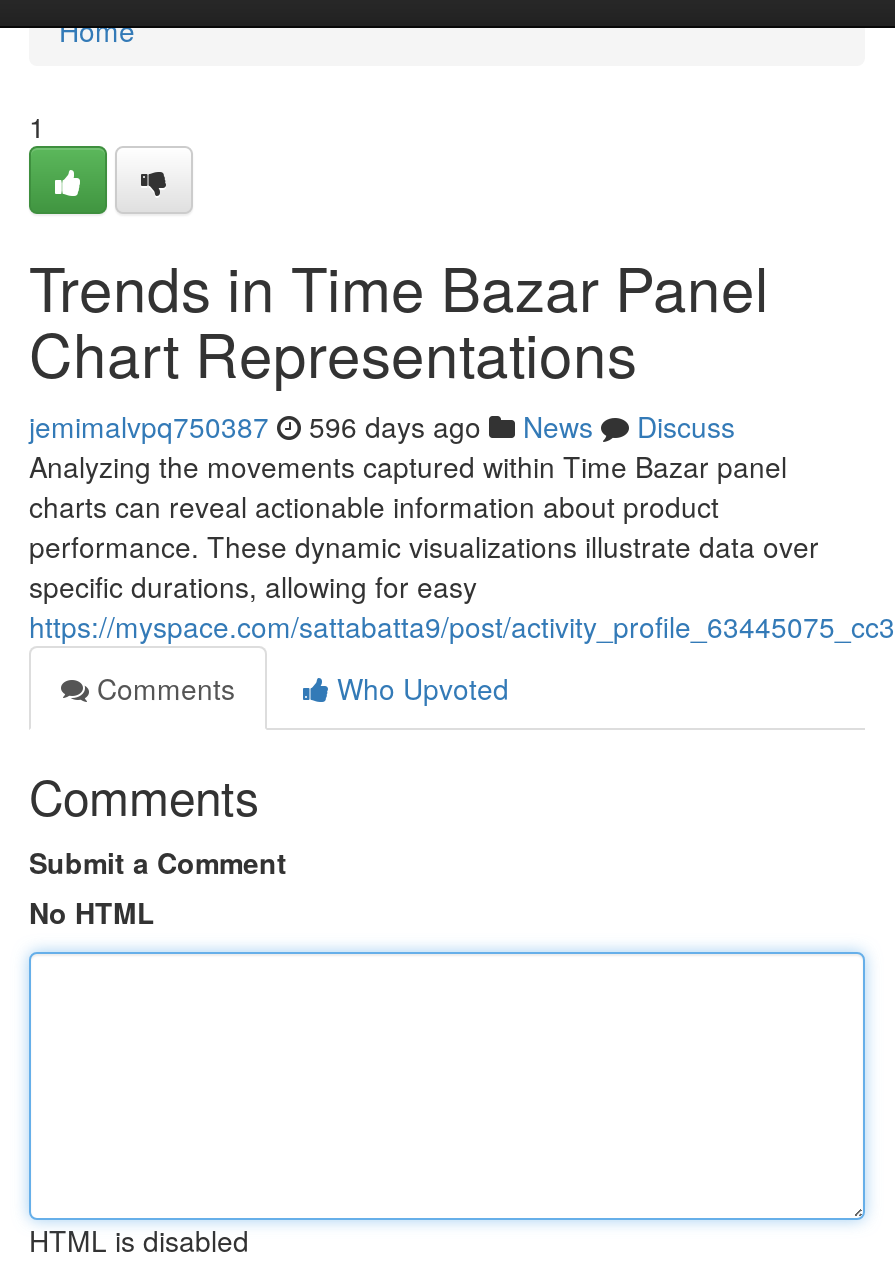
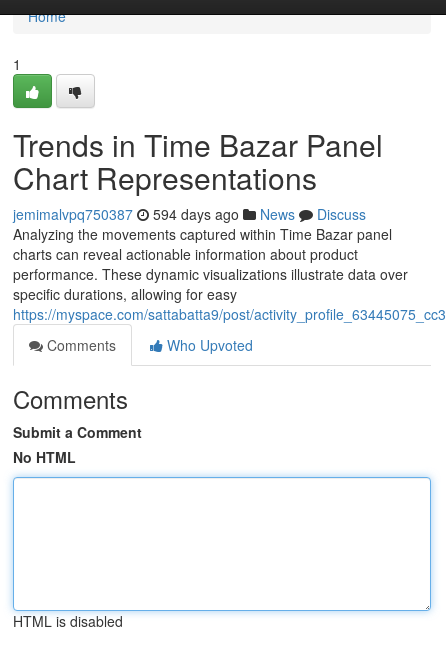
- jemimalvpq750387 596 days ago News Discuss
+ jemimalvpq750387 594 days ago News Discuss
